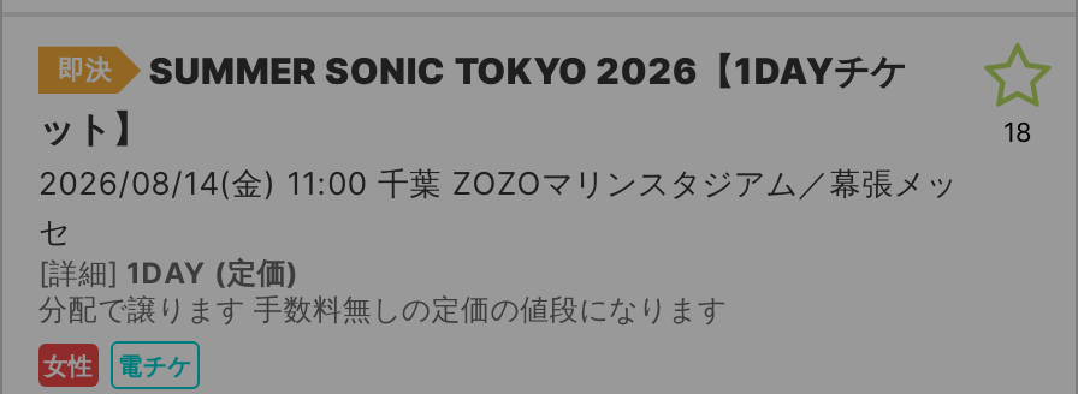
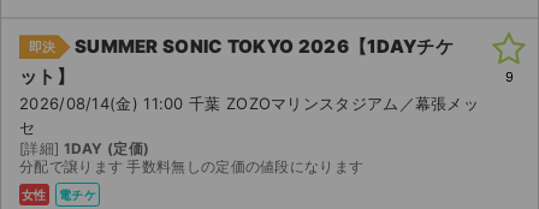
- 18
+ 9
